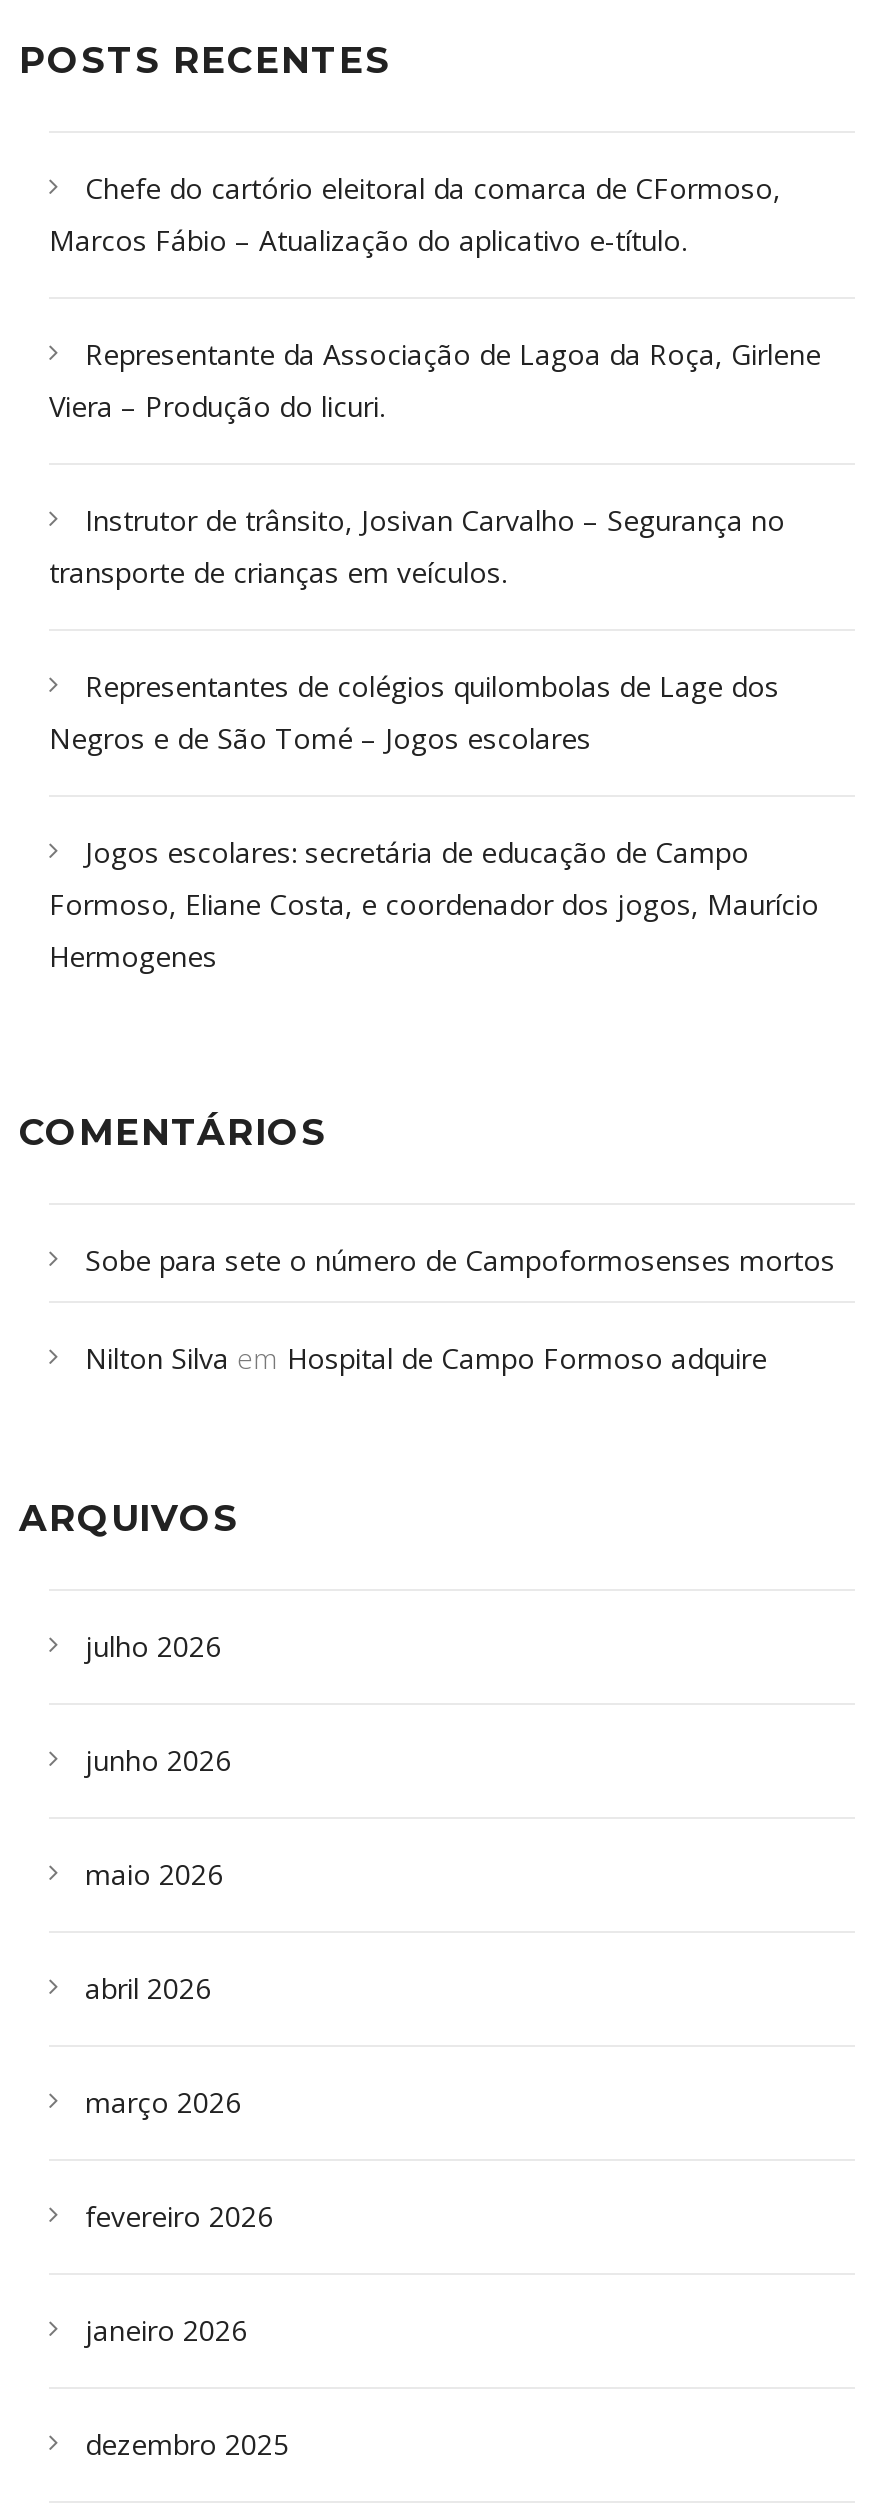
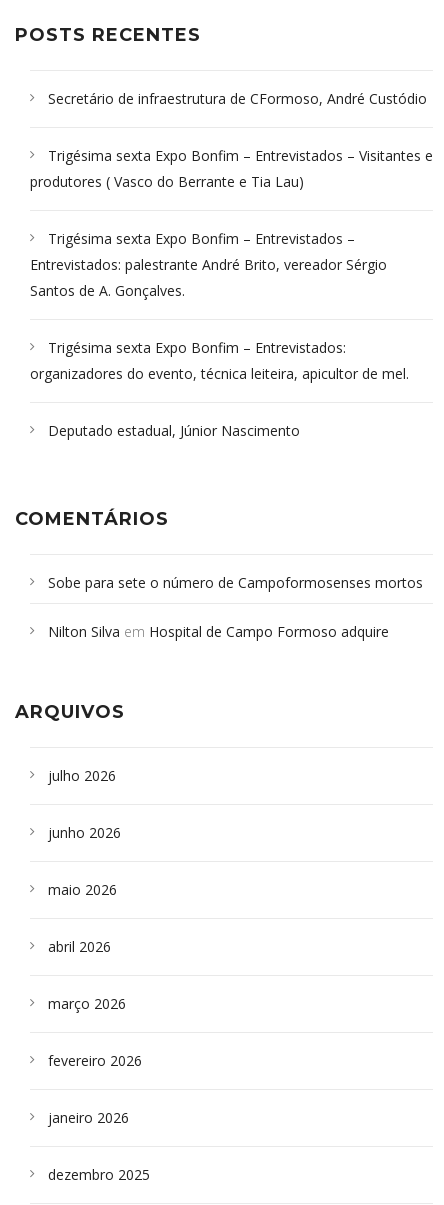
- Chefe do cartório eleitoral da comarca de CFormoso,
- Marcos Fábio – Atualização do aplicativo e-título.
+ Secretário de infraestrutura de CFormoso, André Custódio

- Representante da Associação de Lagoa da Roça, Girlene
- Viera – Produção do licuri.
+ Trigésima sexta Expo Bonfim – Entrevistados – Visitantes e
+ produtores ( Vasco do Berrante e Tia Lau)

- Instrutor de trânsito, Josivan Carvalho – Segurança no
- transporte de crianças em veículos.
+ Trigésima sexta Expo Bonfim – Entrevistados –
+ Entrevistados: palestrante André Brito, vereador Sérgio
+ Santos de A. Gonçalves.

- Representantes de colégios quilombolas de Lage dos
- Negros e de São Tomé – Jogos escolares
+ Trigésima sexta Expo Bonfim – Entrevistados:
+ organizadores do evento, técnica leiteira, apicultor de mel.

- Jogos escolares: secretária de educação de Campo
- Formoso, Eliane Costa, e coordenador dos jogos, Maurício
- Hermogenes
+ Deputado estadual, Júnior Nascimento
